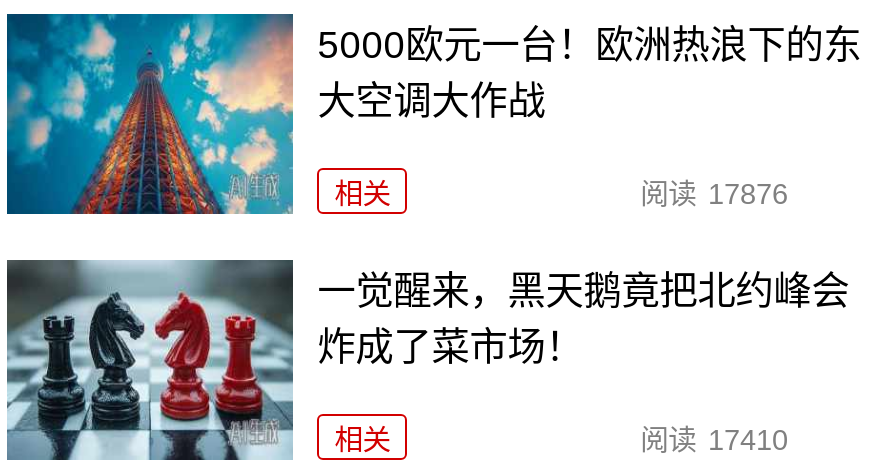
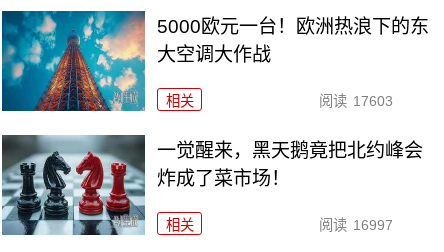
- 阅读 17876
+ 阅读 17603

- 阅读 17410
+ 阅读 16997
